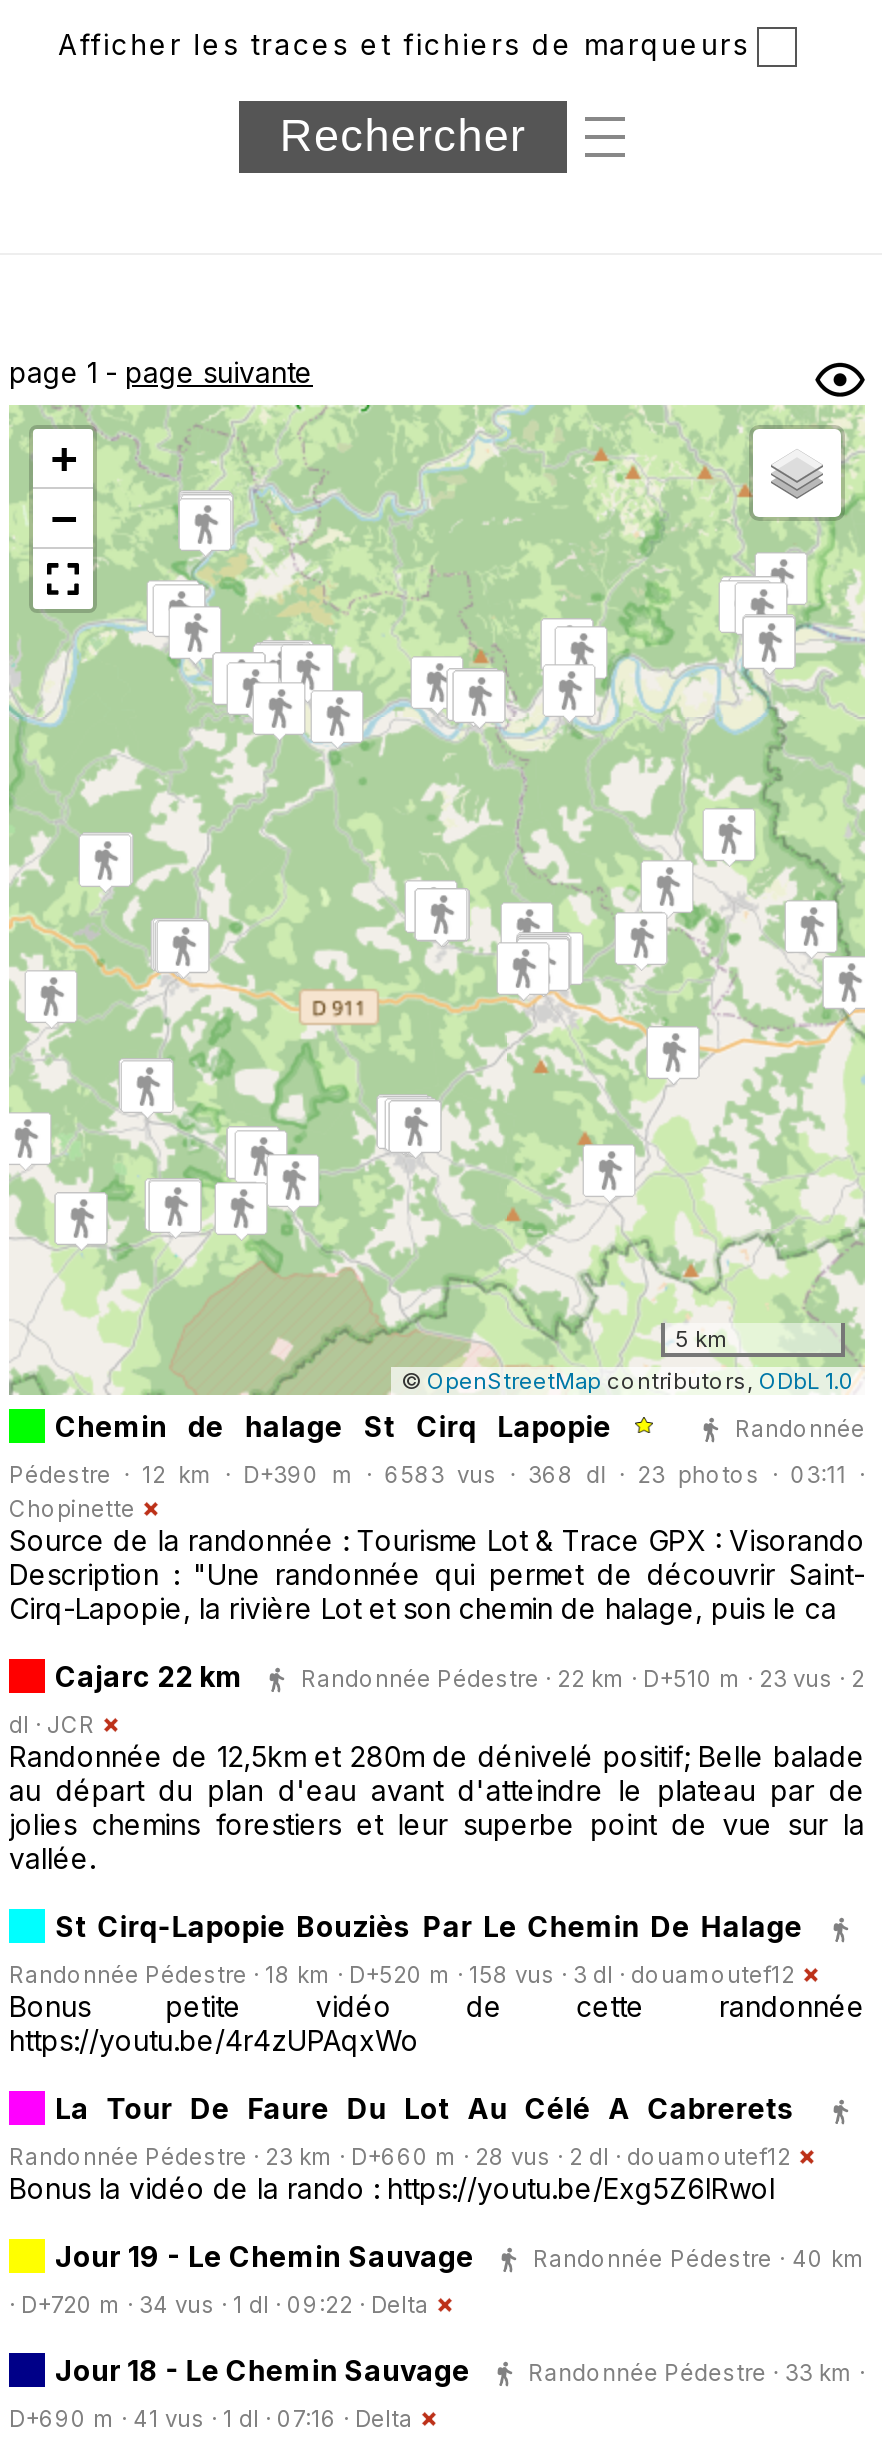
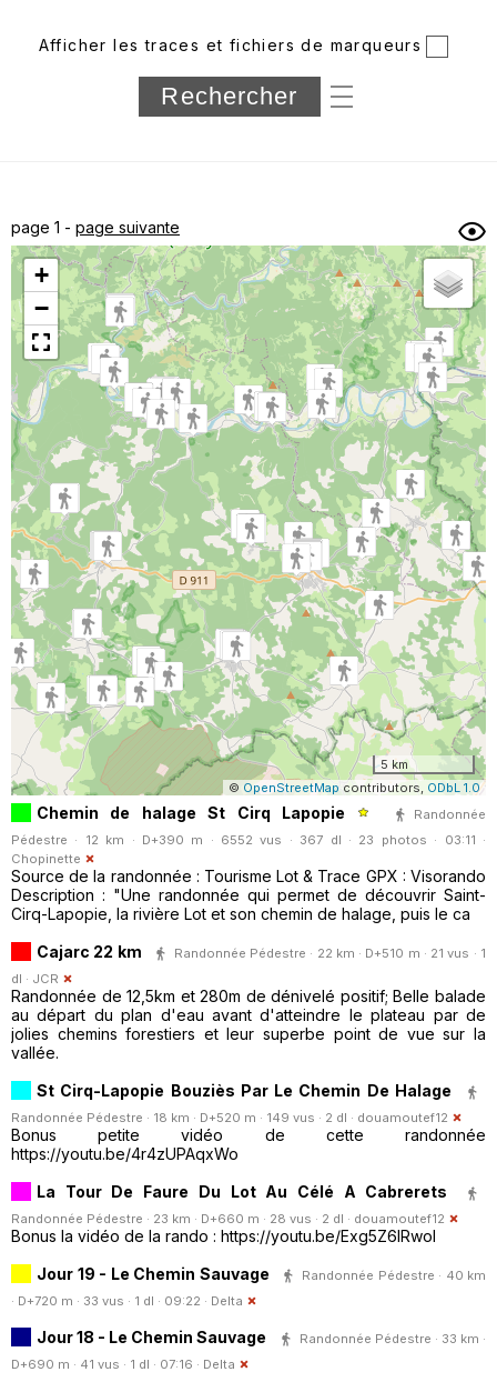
- Pédestre · 12 km · D+390 m · 6583 vus · 368 dl · 23 photos · 03:11 ·
+ Pédestre · 12 km · D+390 m · 6552 vus · 367 dl · 23 photos · 03:11 ·

- Randonnée Pédestre · 22 km · D+510 m · 23 vus · 2
+ Randonnée Pédestre · 22 km · D+510 m · 21 vus · 1

- Randonnée Pédestre · 18 km · D+520 m · 158 vus · 3 dl · douamoutef12
+ Randonnée Pédestre · 18 km · D+520 m · 149 vus · 2 dl · douamoutef12

- · D+720 m · 34 vus · 1 dl · 09:22 · Delta
+ · D+720 m · 33 vus · 1 dl · 09:22 · Delta
